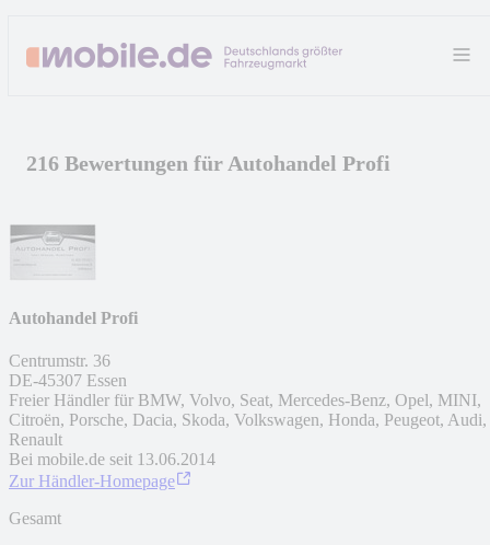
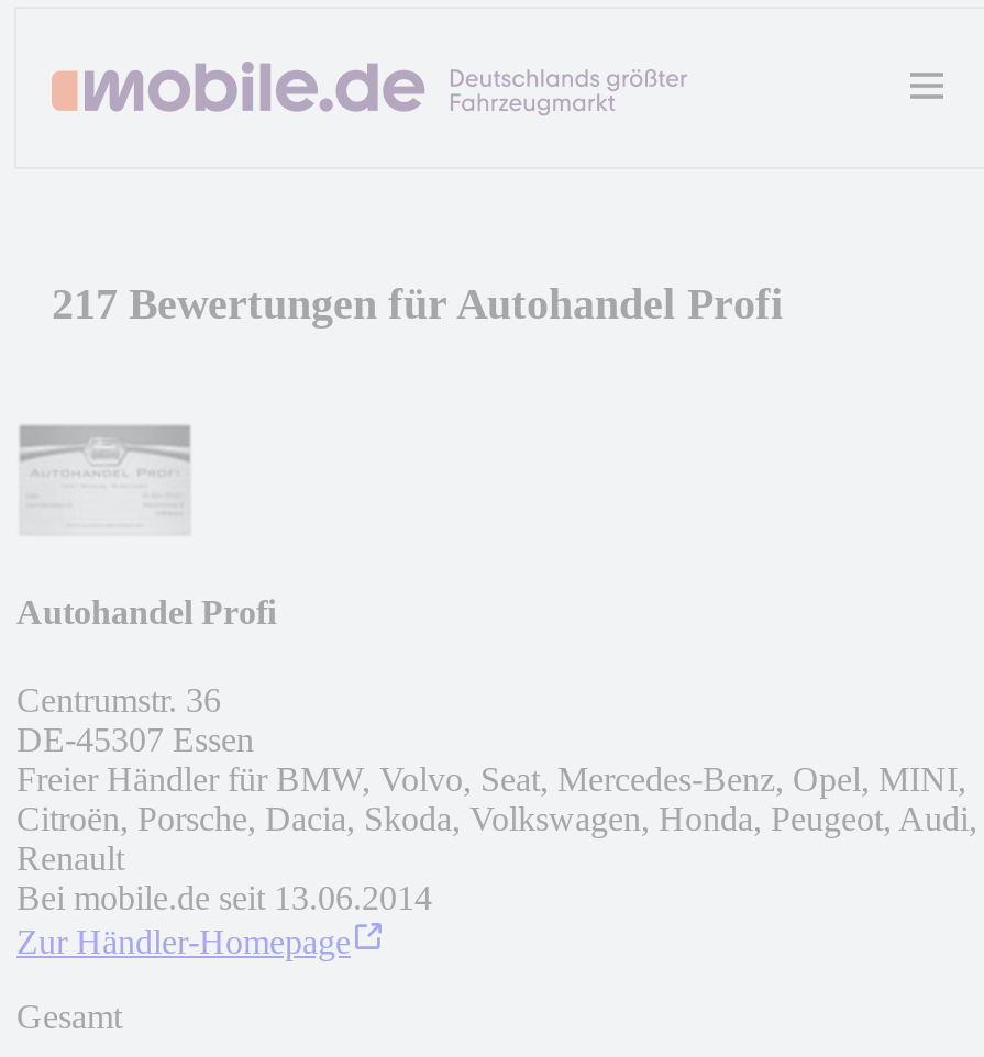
- 216 Bewertungen für Autohandel Profi
+ 217 Bewertungen für Autohandel Profi
